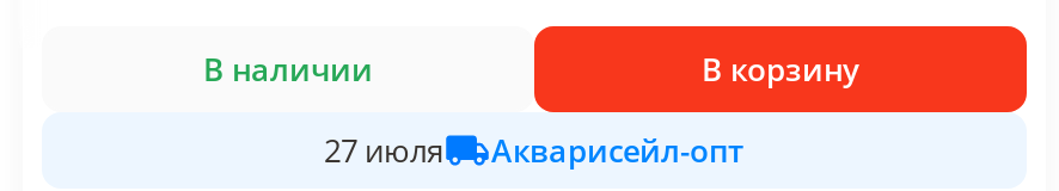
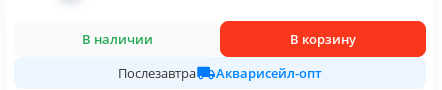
- 27 июля
+ Послезавтра
